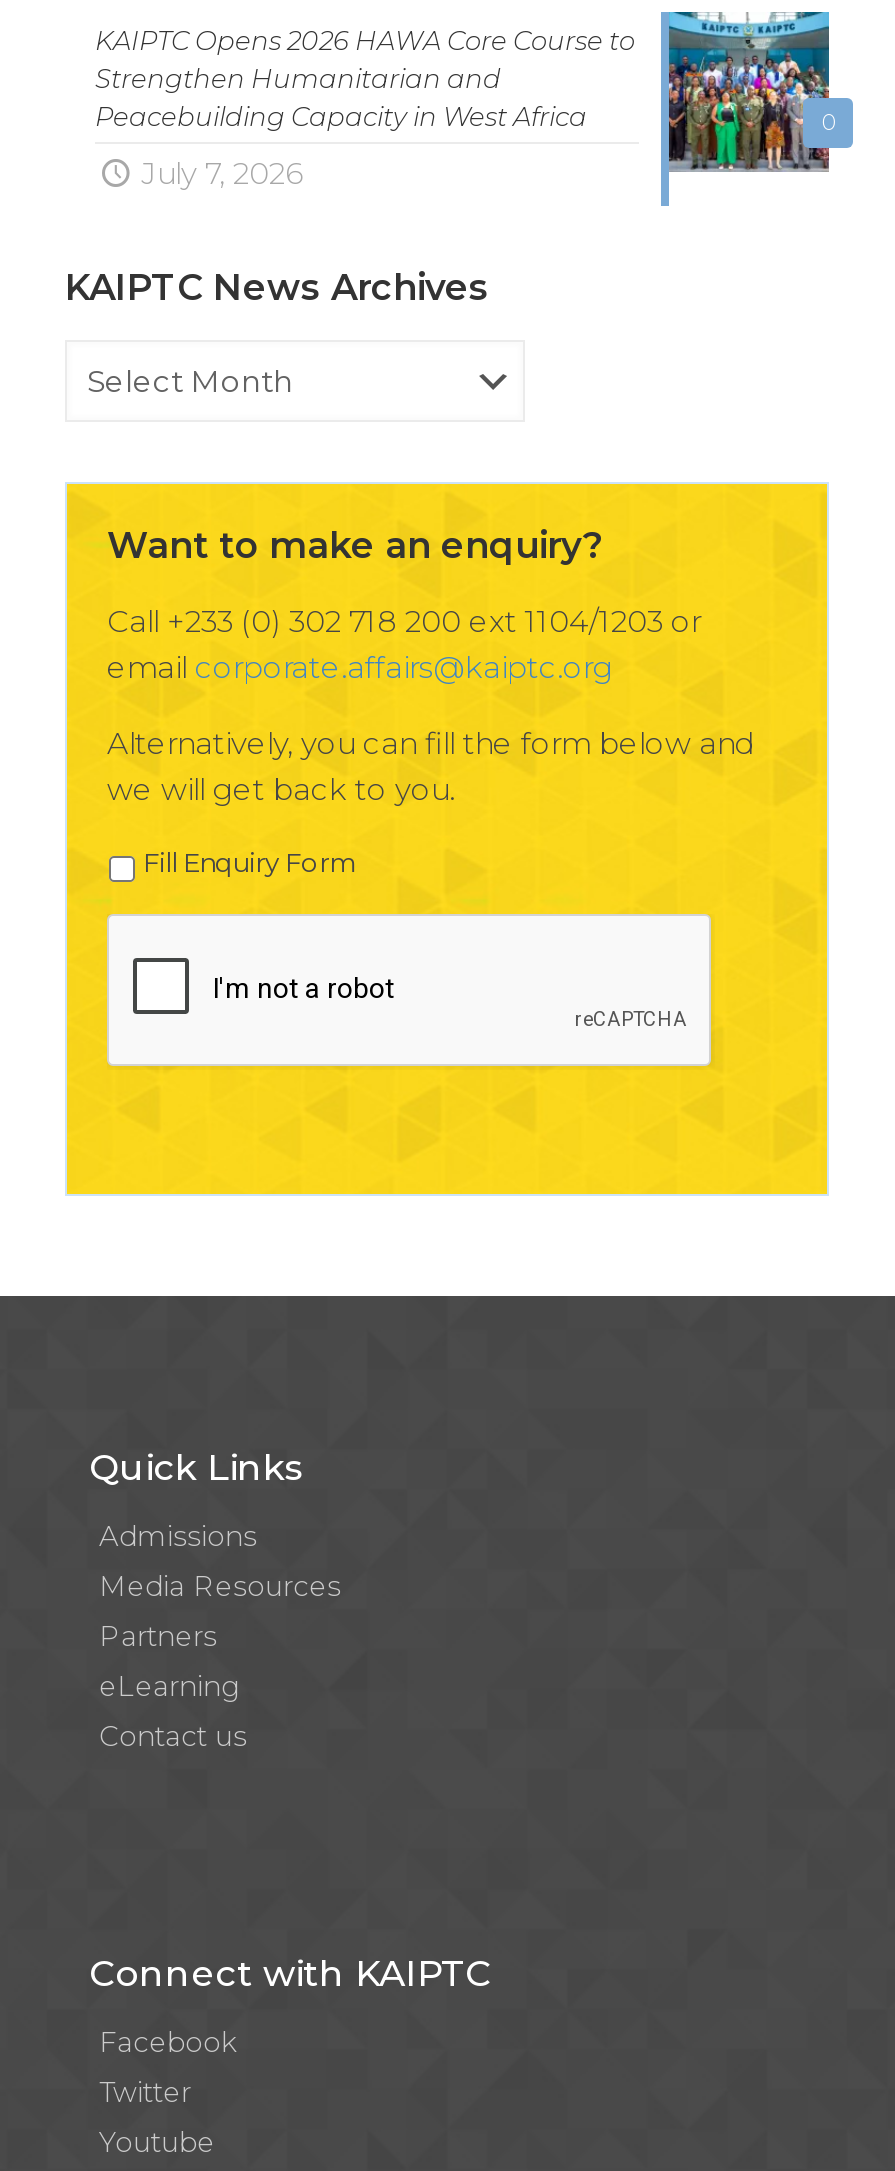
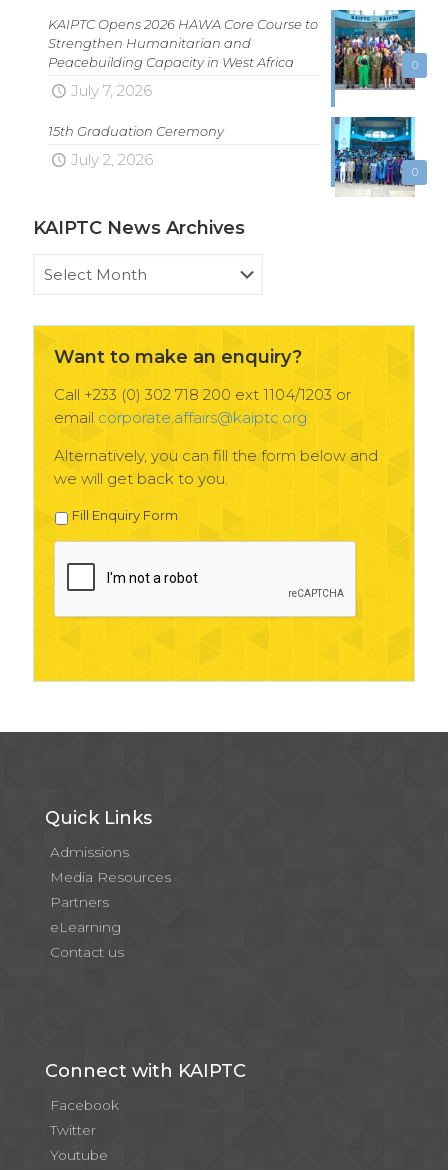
+ 15th Graduation Ceremony
+ July 2, 2026

+ [image]
+ 0
